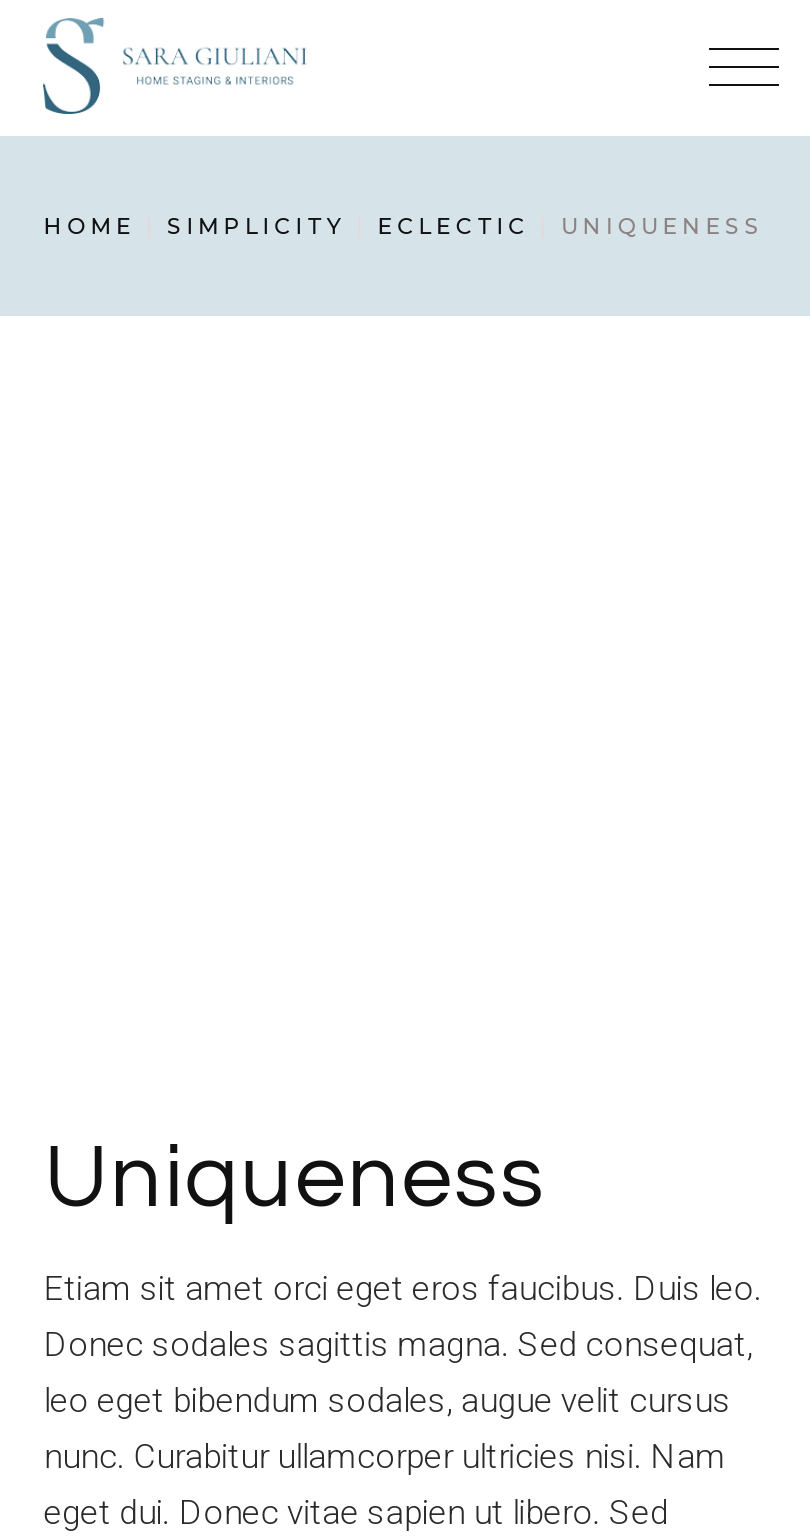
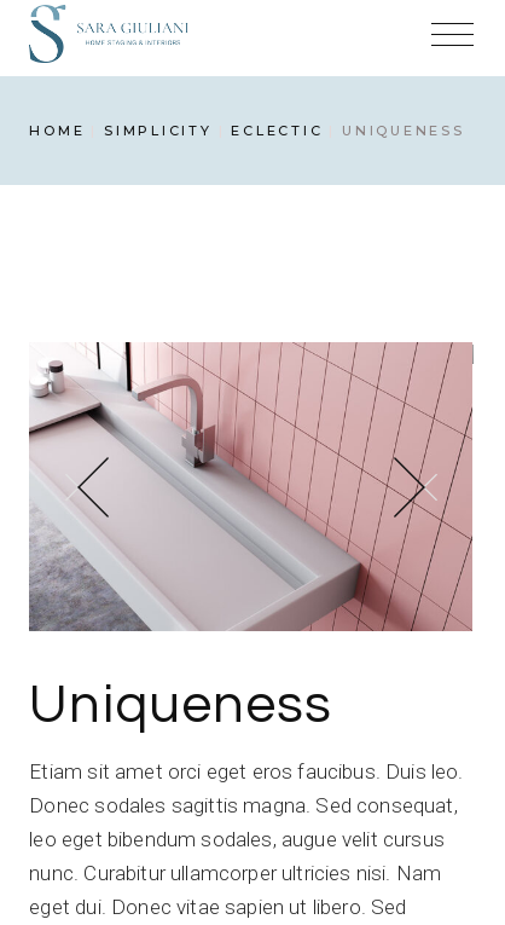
+ [image]
